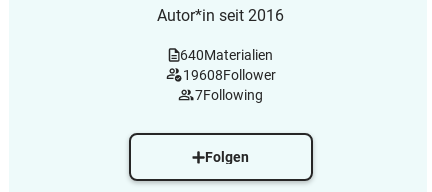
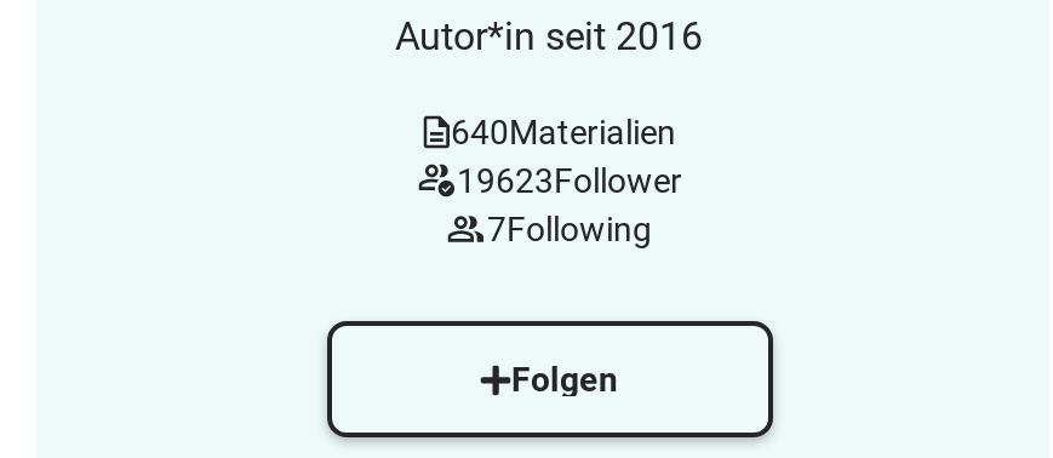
- 19608Follower
+ 19623Follower
